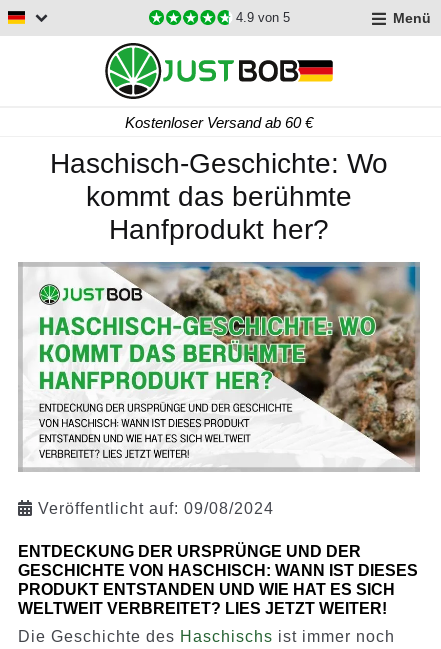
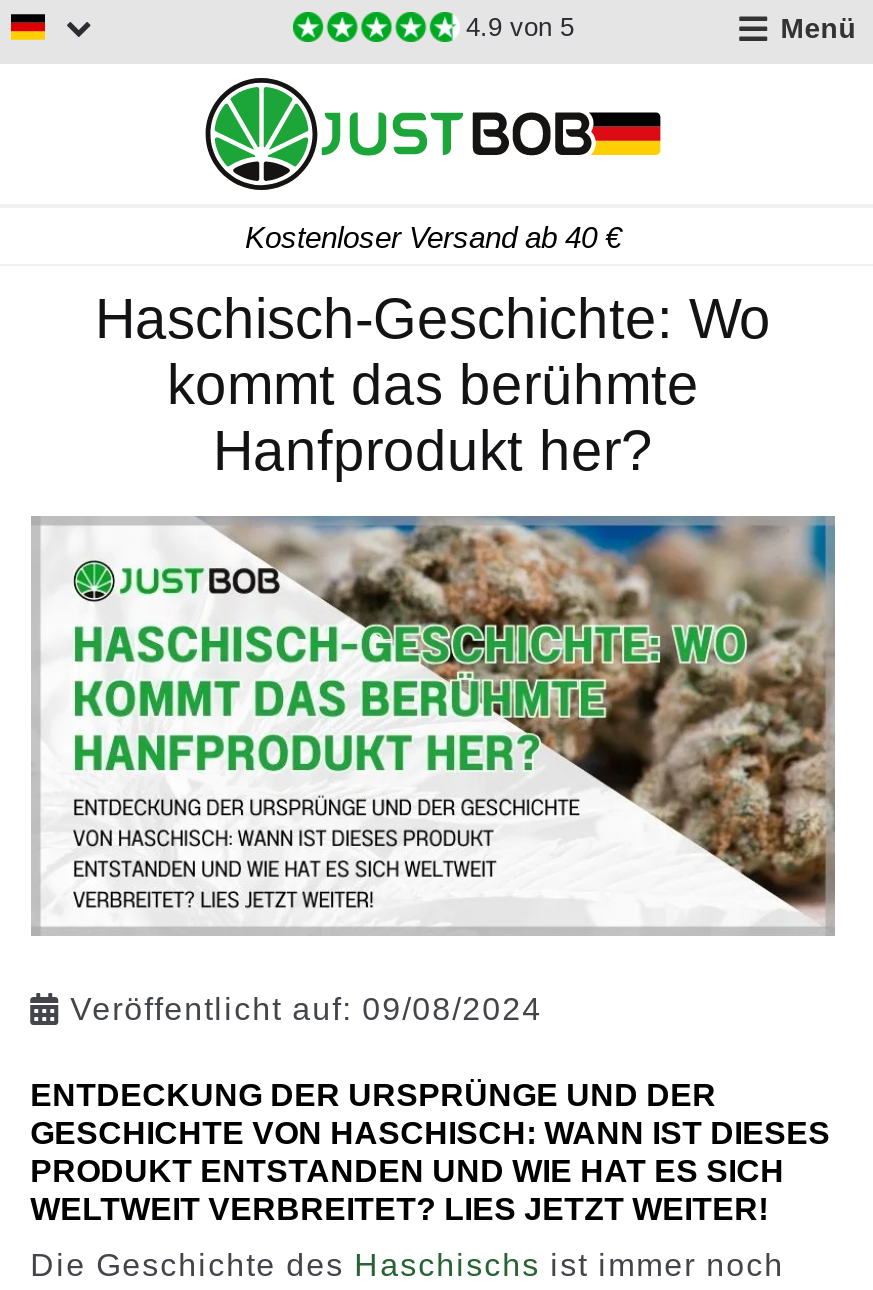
- Kostenloser Versand ab 60 €
+ Kostenloser Versand ab 40 €
